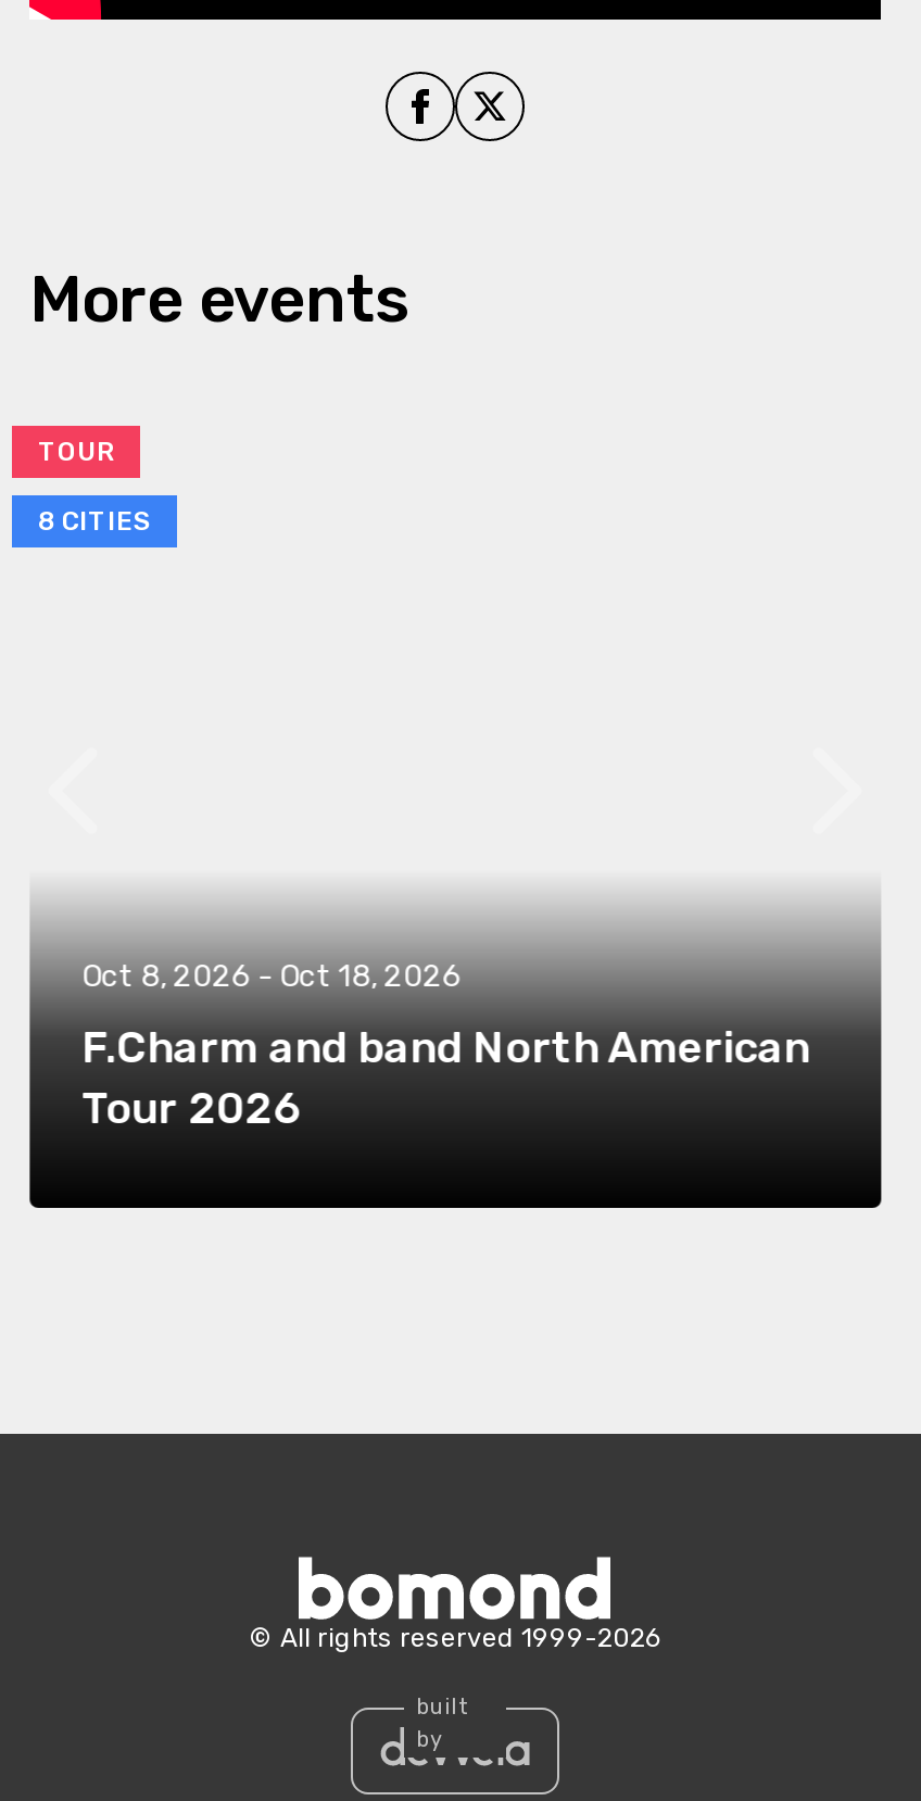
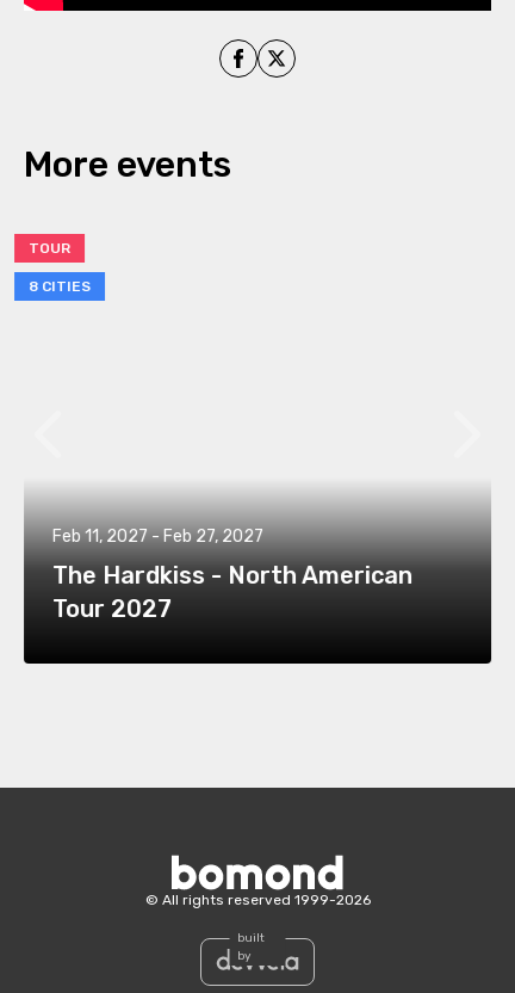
- Oct 8, 2026 - Oct 18, 2026
+ Feb 11, 2027 - Feb 27, 2027

- F.Charm and band North American
- Tour 2026
+ The Hardkiss - North American
+ Tour 2027
